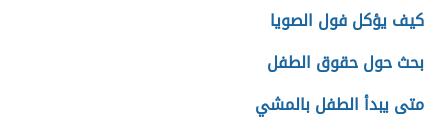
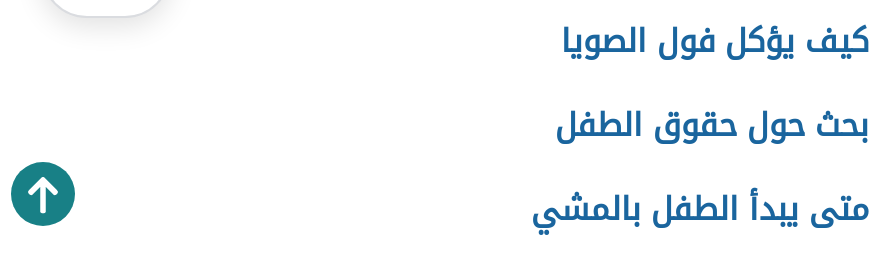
+ [image]
